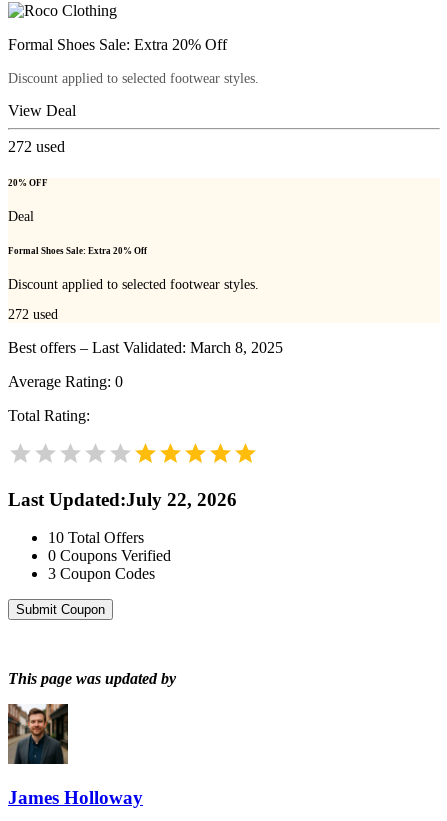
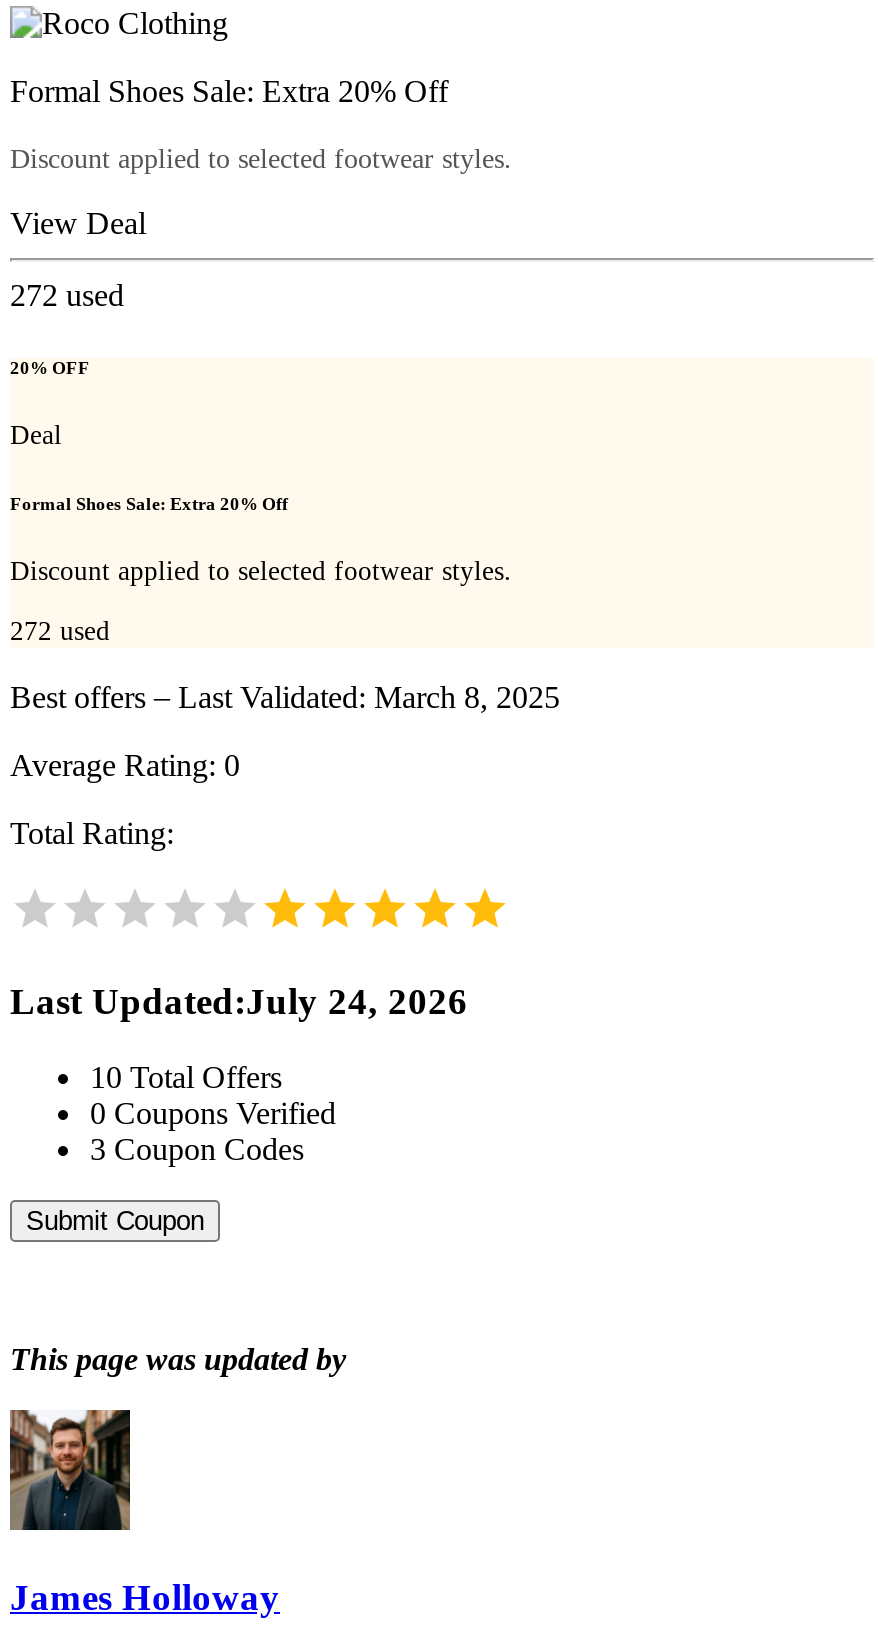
- Last Updated:July 22, 2026
+ Last Updated:July 24, 2026
